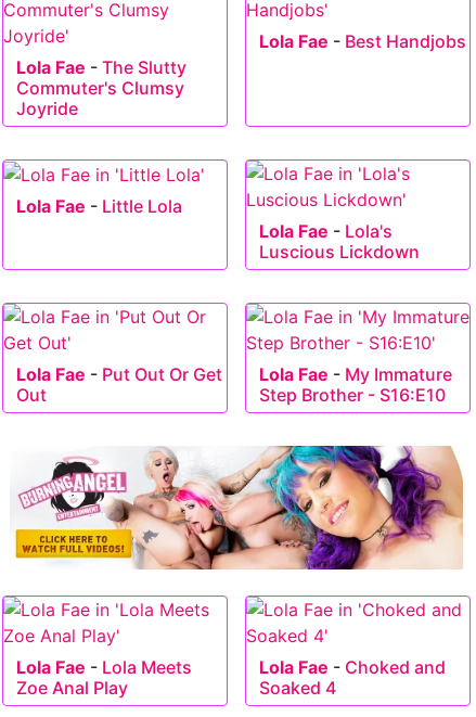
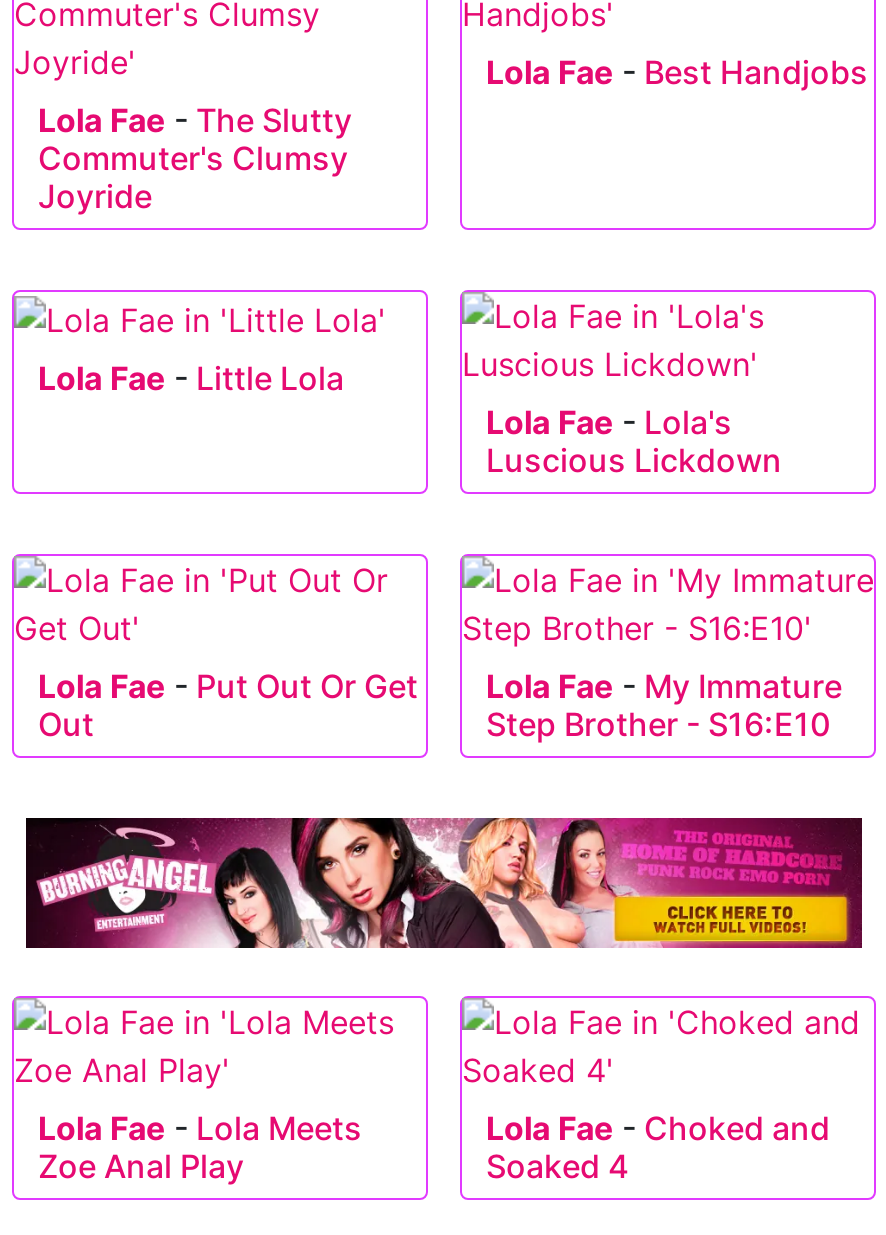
- [image]
+ [image]
